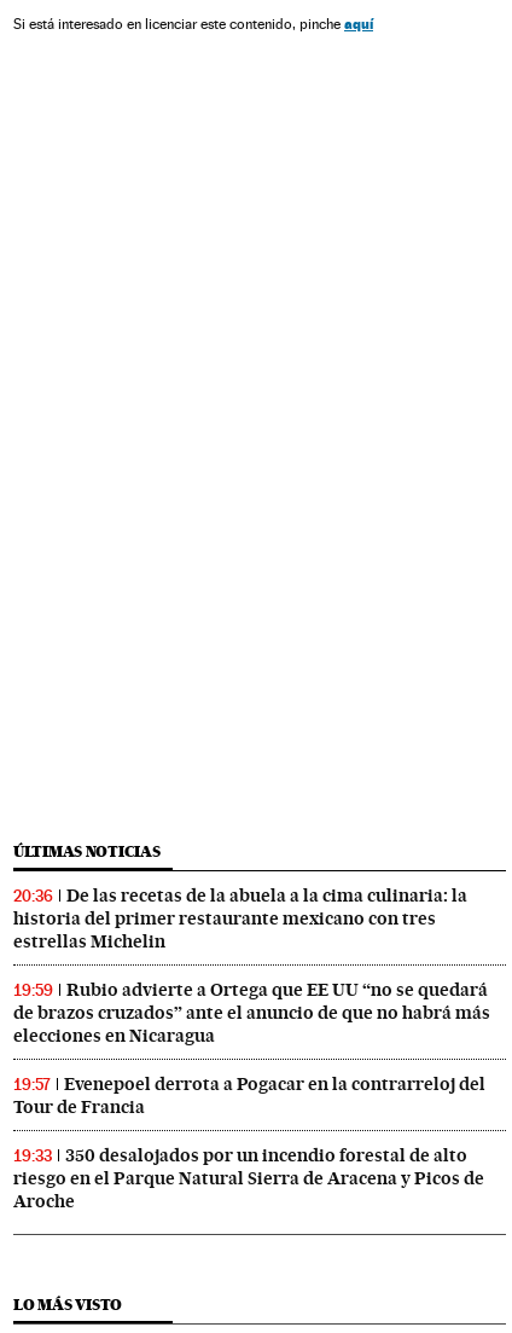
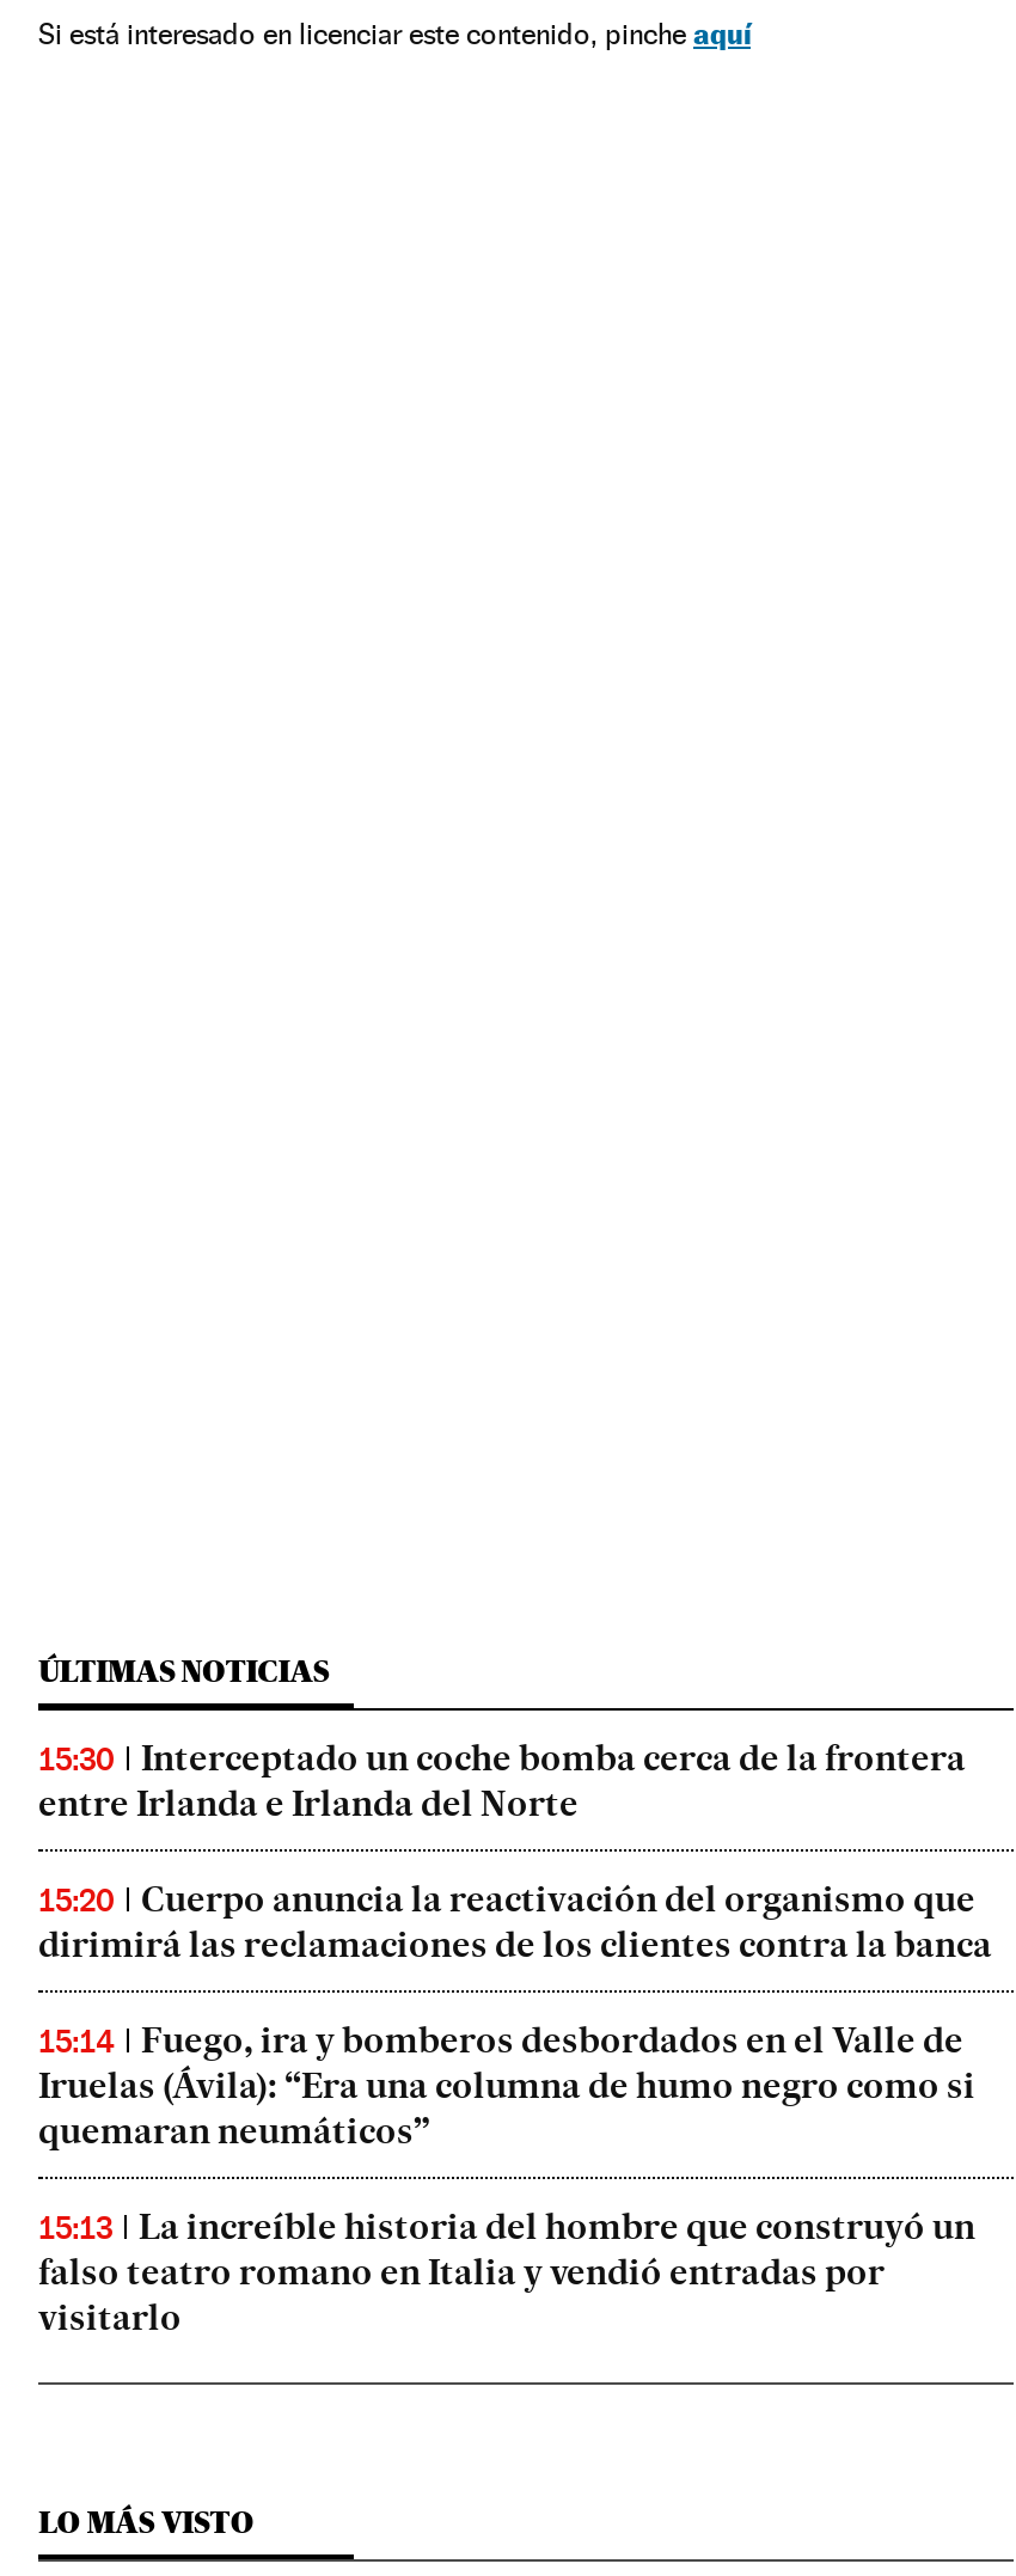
- 20:36
- De las recetas de la abuela a la cima culinaria: la
- historia del primer restaurante mexicano con tres
- estrellas Michelin
+ 15:30
+ Interceptado un coche bomba cerca de la frontera
+ entre Irlanda e Irlanda del Norte

- 19:59
- Rubio advierte a Ortega que EE UU “no se quedará
- de brazos cruzados” ante el anuncio de que no habrá más
- elecciones en Nicaragua
+ 15:20
+ Cuerpo anuncia la reactivación del organismo que
+ dirimirá las reclamaciones de los clientes contra la banca

- 19:57
- Evenepoel derrota a Pogacar en la contrarreloj del
- Tour de Francia
+ 15:14
+ Fuego, ira y bomberos desbordados en el Valle de
+ Iruelas (Ávila): “Era una columna de humo negro como si
+ quemaran neumáticos”

- 19:33
- 350 desalojados por un incendio forestal de alto
- riesgo en el Parque Natural Sierra de Aracena y Picos de
- Aroche
+ 15:13
+ La increíble historia del hombre que construyó un
+ falso teatro romano en Italia y vendió entradas por
+ visitarlo
